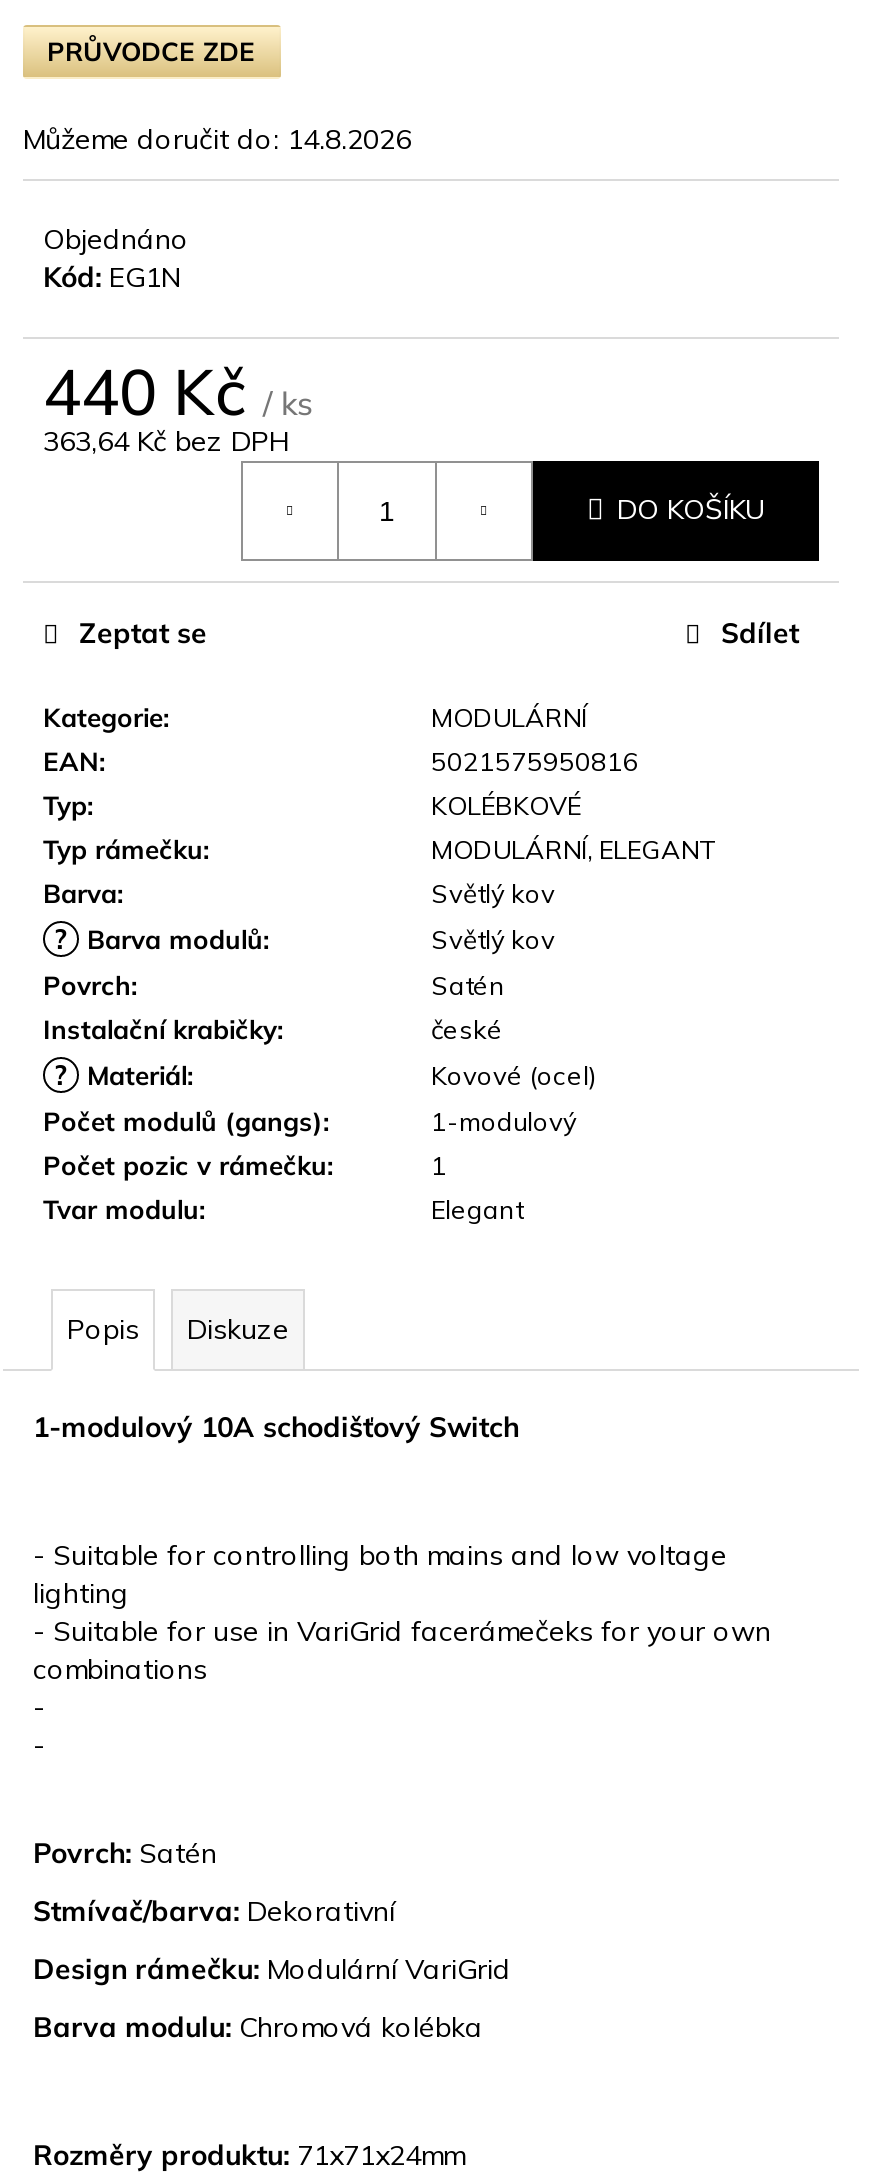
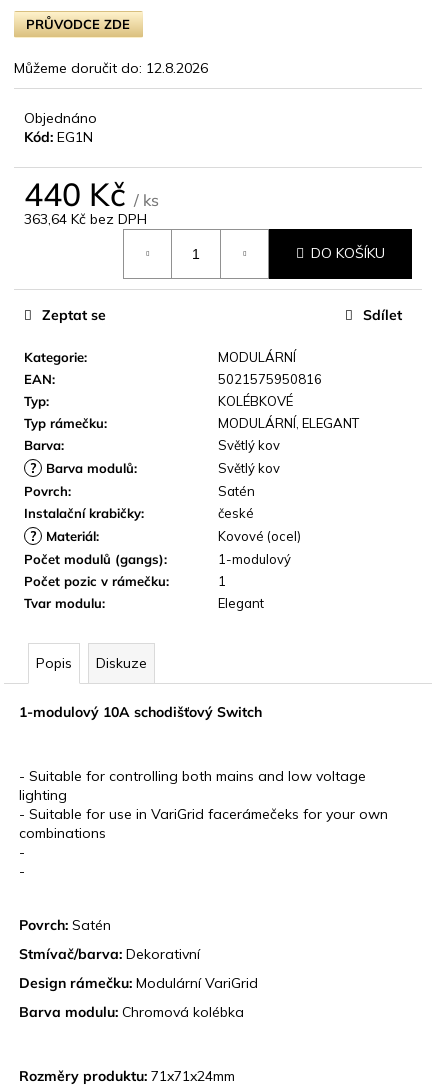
- Můžeme doručit do: 14.8.2026
+ Můžeme doručit do: 12.8.2026
